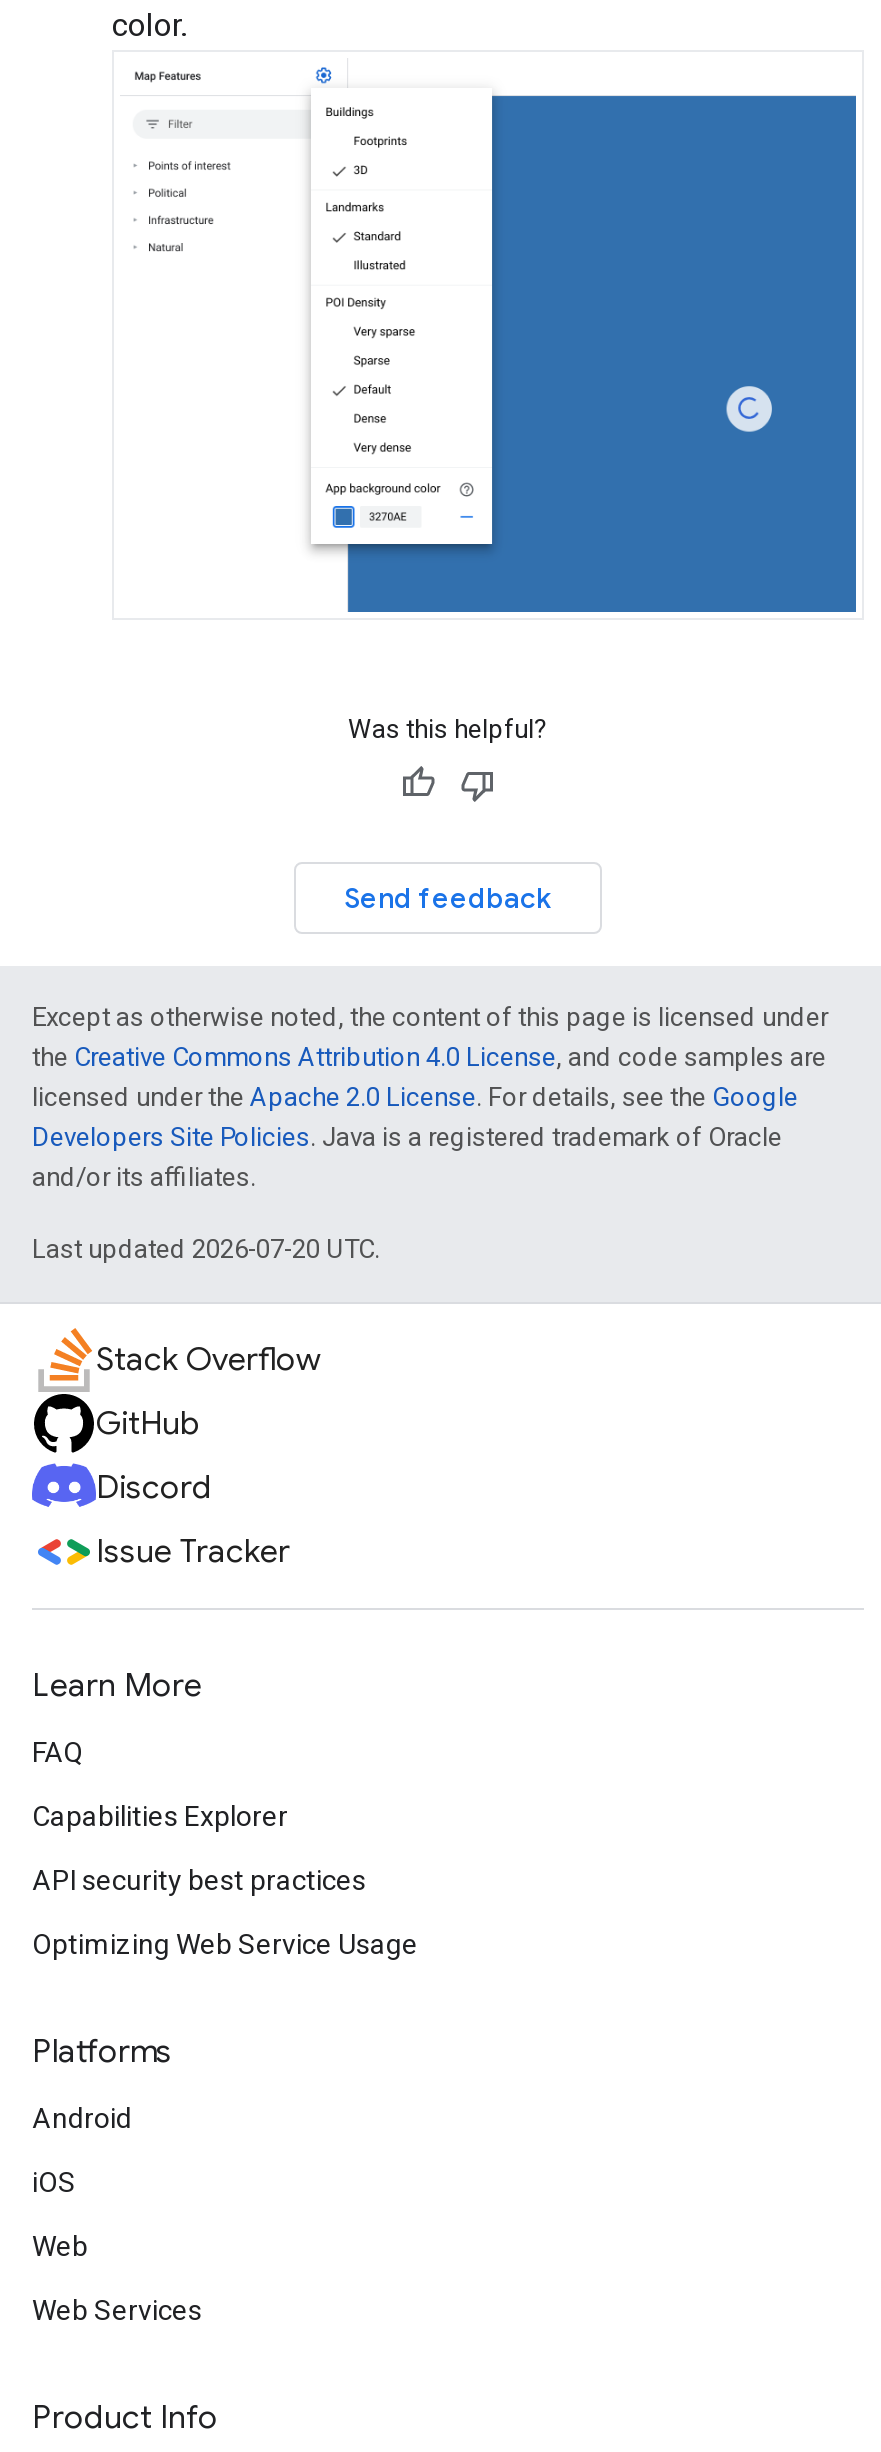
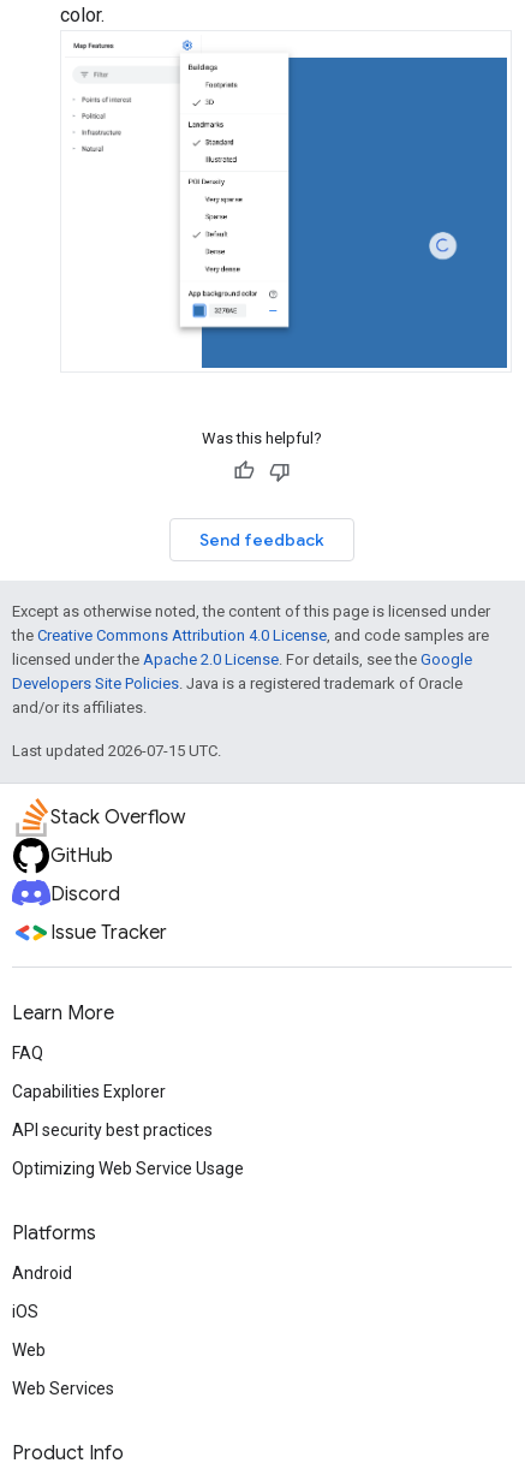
- Last updated 2026-07-20 UTC.
+ Last updated 2026-07-15 UTC.
